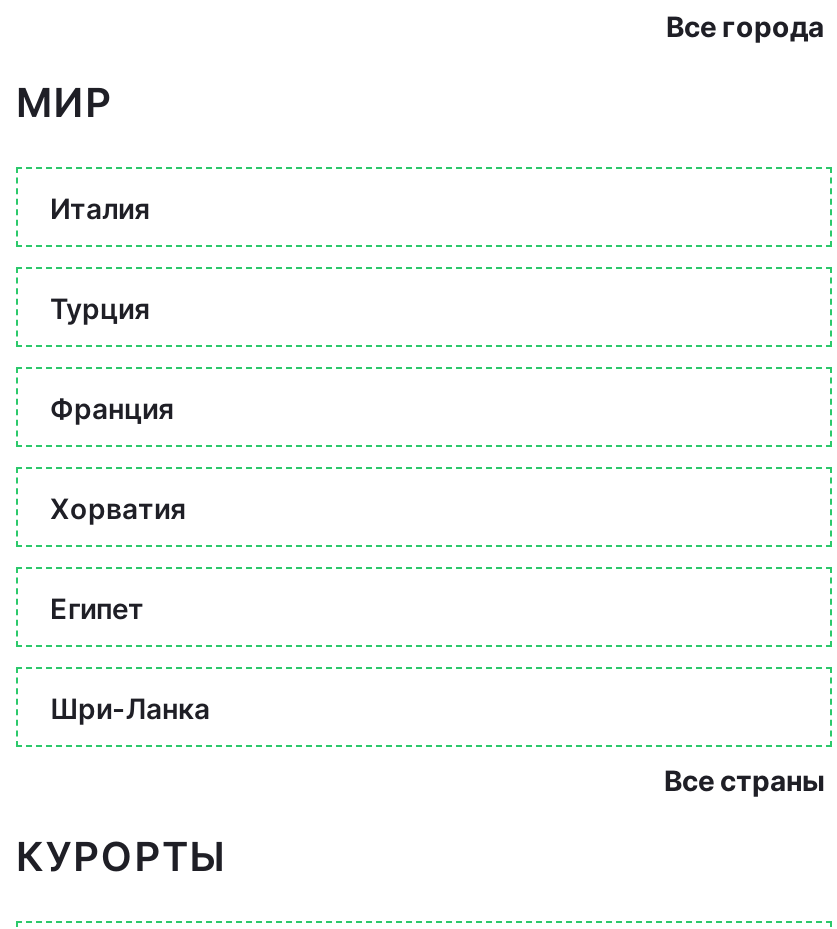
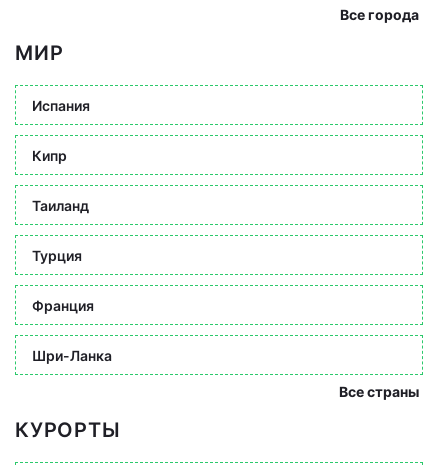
- Италия
+ Испания
+ Кипр
+ Таиланд

moved down: Турция | Франция

- Хорватия
- Египет
